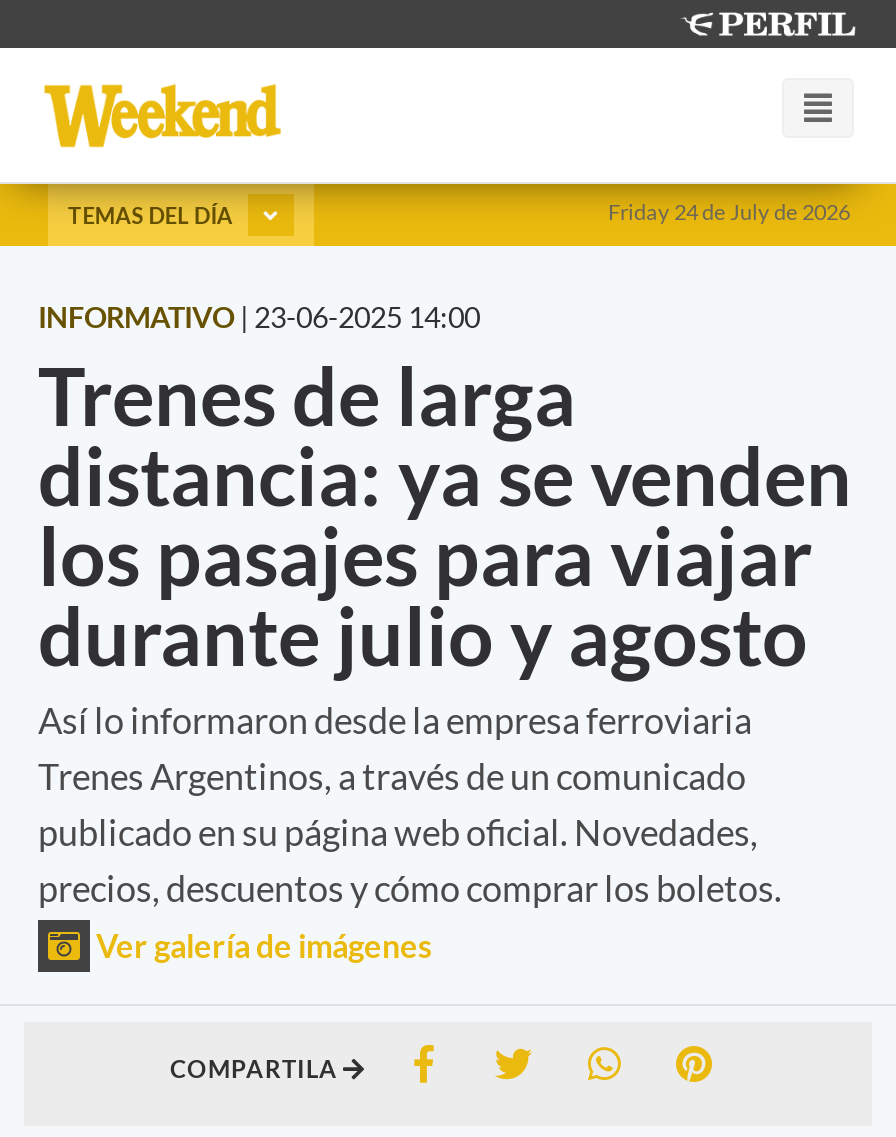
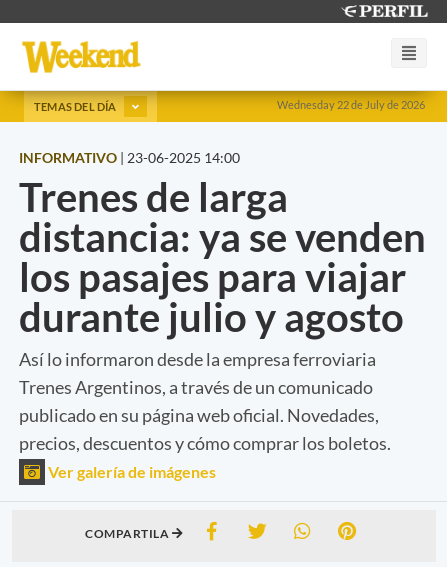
- Friday 24 de July de 2026
+ Wednesday 22 de July de 2026
